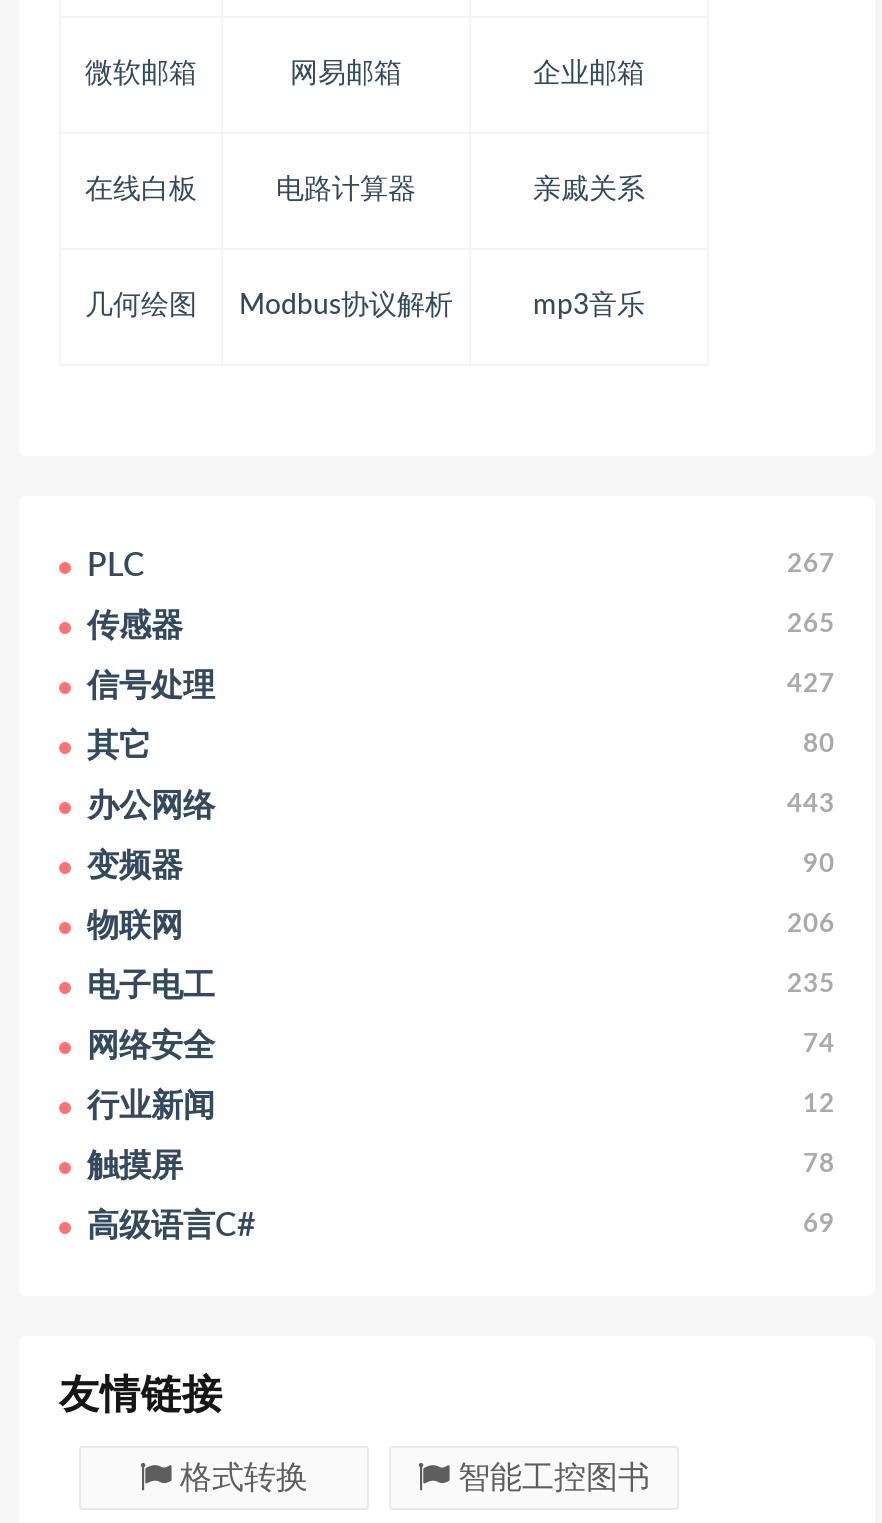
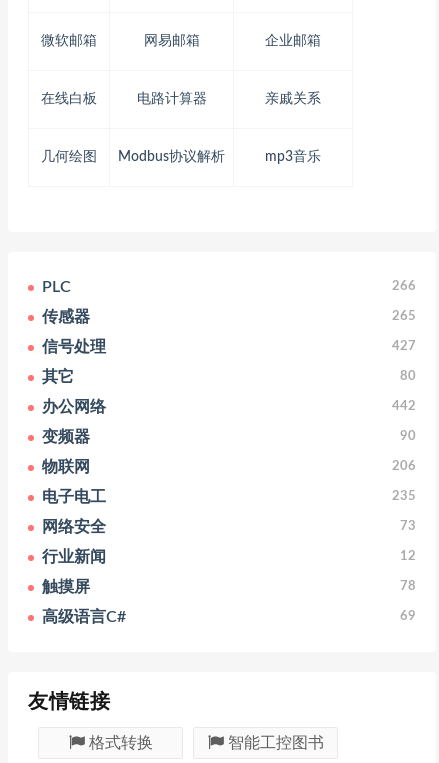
- 267
+ 266

- 443
+ 442

- 74
+ 73
